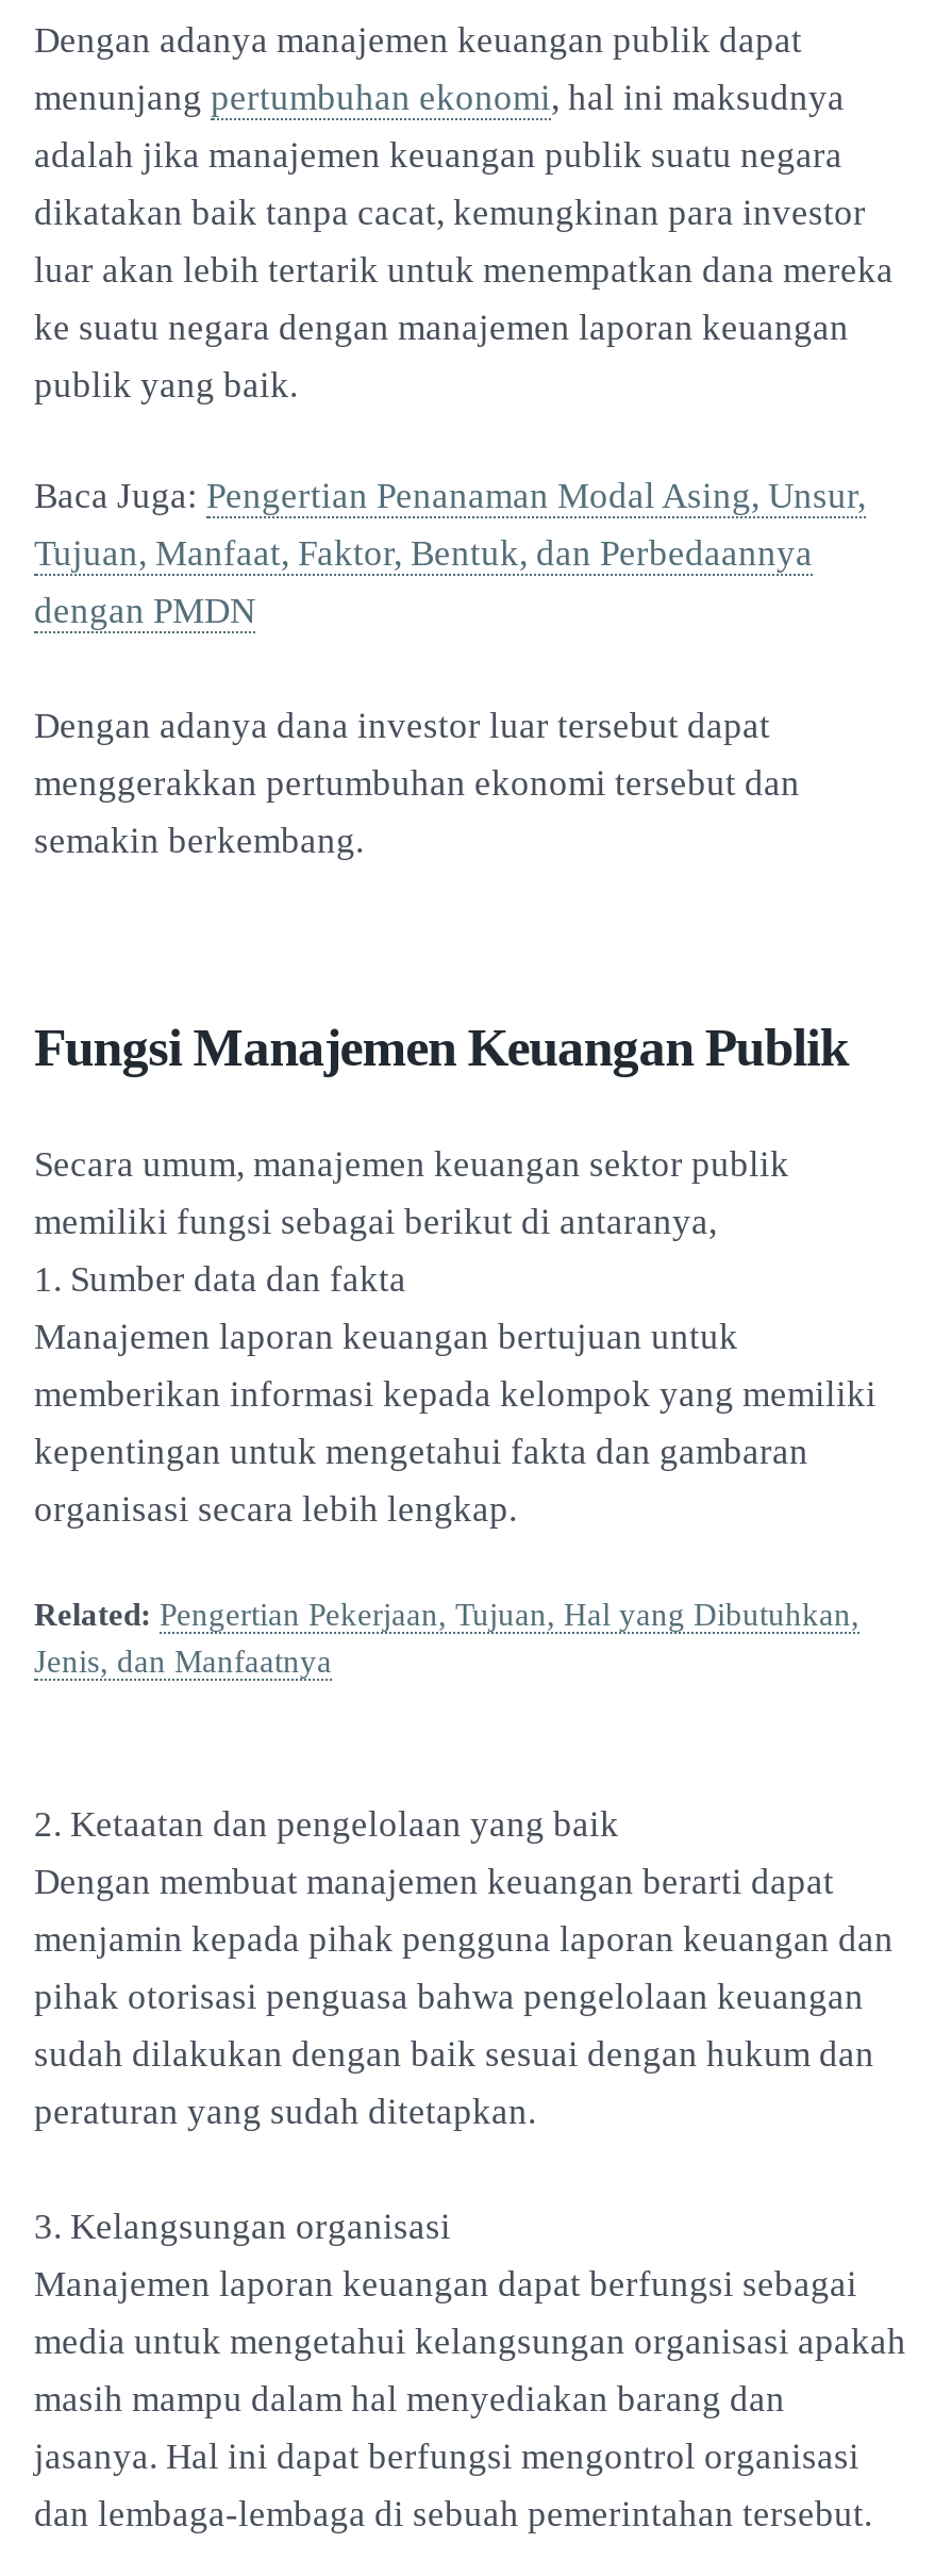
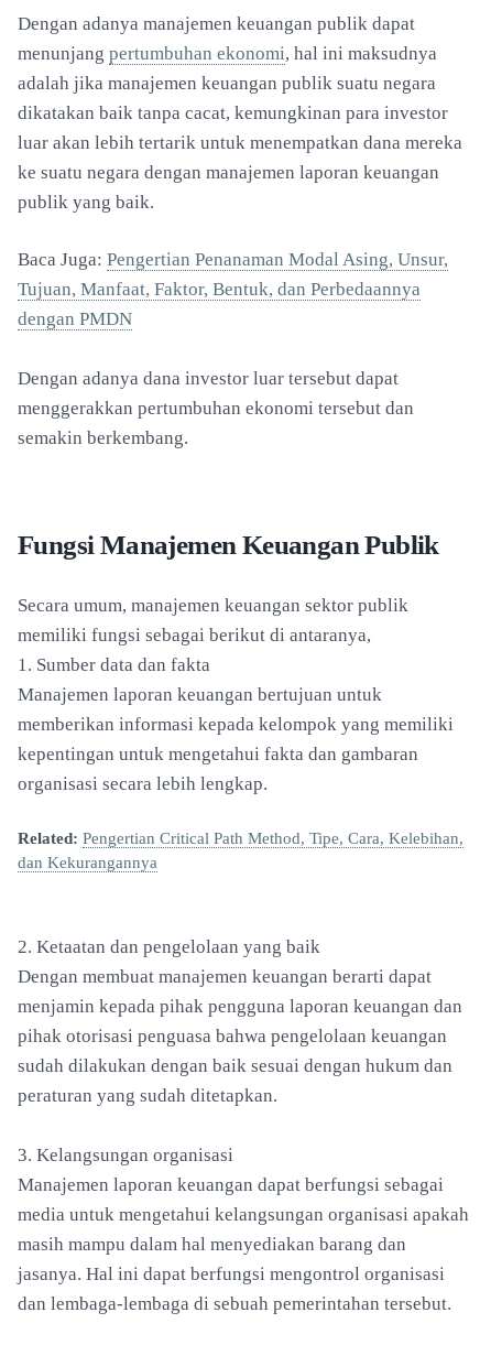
- Related: Pengertian Pekerjaan, Tujuan, Hal yang Dibutuhkan,
- Jenis, dan Manfaatnya
+ Related: Pengertian Critical Path Method, Tipe, Cara, Kelebihan,
+ dan Kekurangannya
